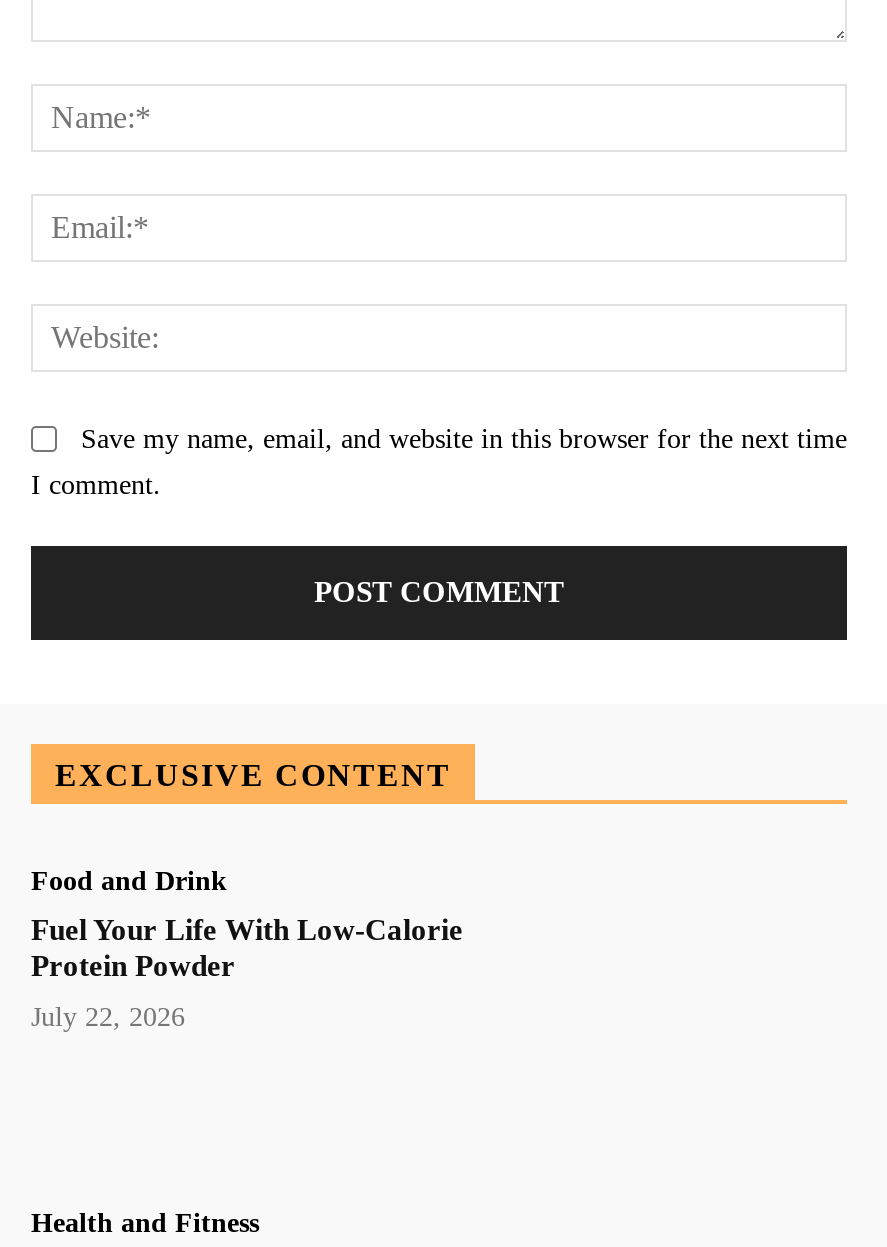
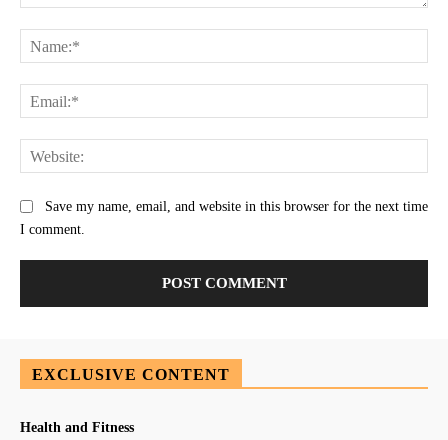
- Food and Drink
- Fuel Your Life With Low-Calorie
- Protein Powder
- July 22, 2026
